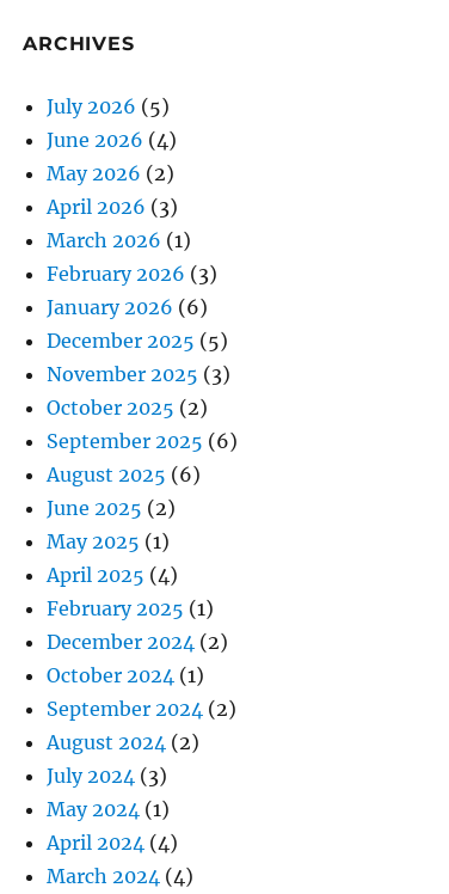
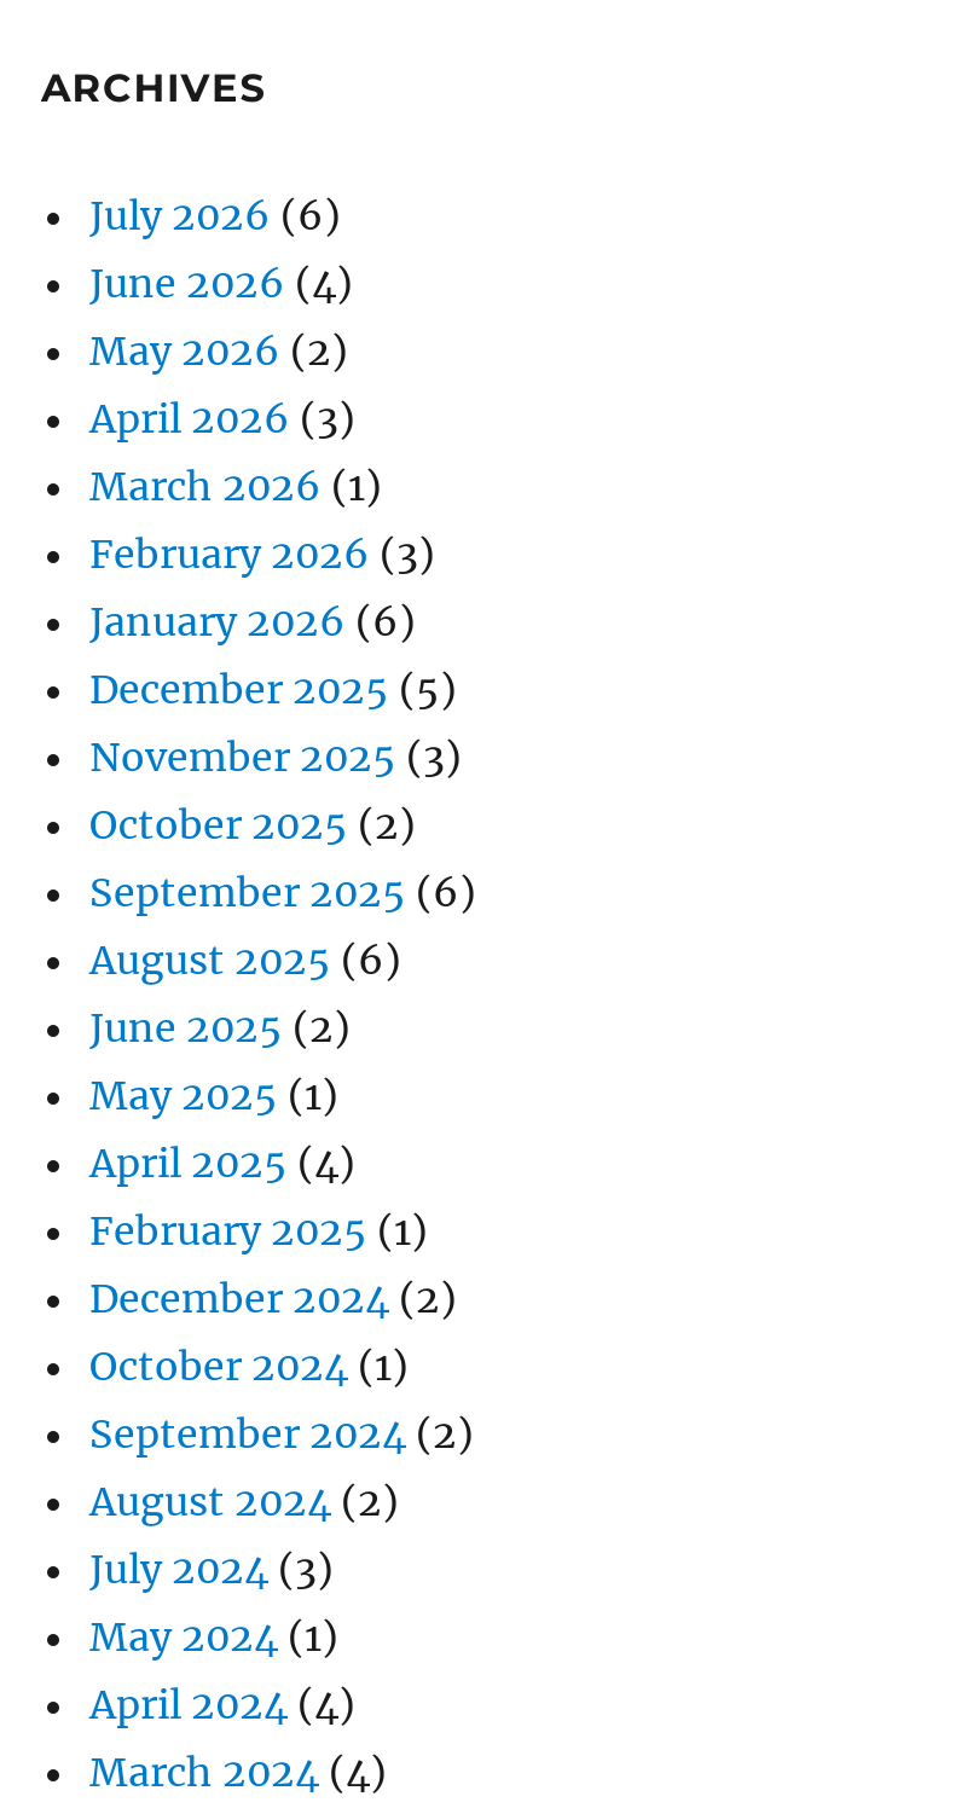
- July 2026 (5)
+ July 2026 (6)
